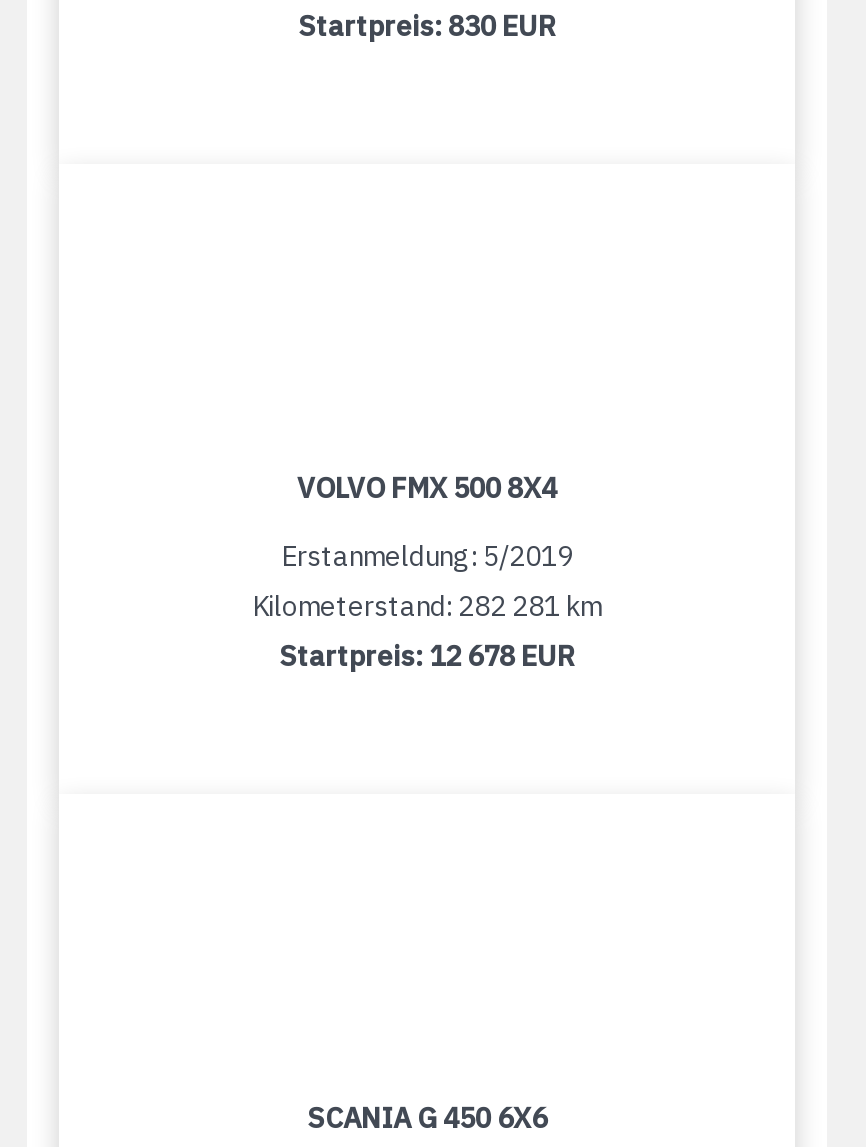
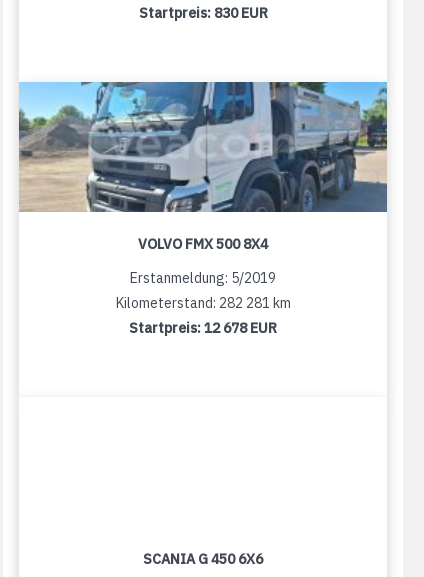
+ [image]
